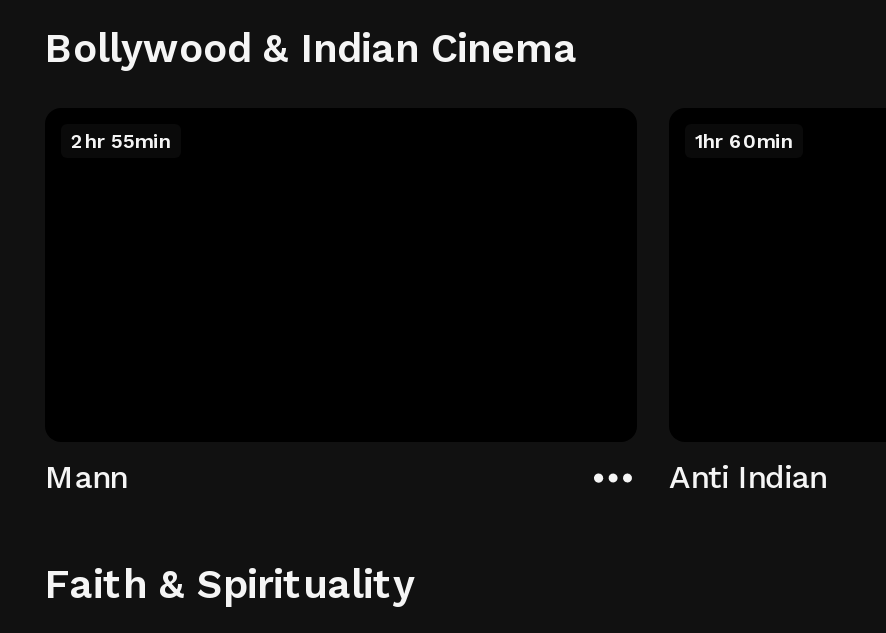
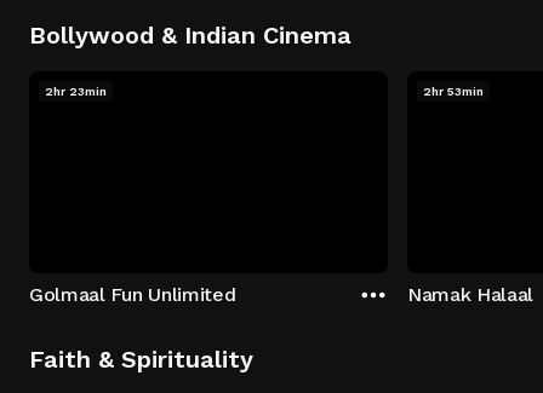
- 2hr 55min
+ 2hr 23min

- 1hr 60min
+ 2hr 53min

- Mann
+ Golmaal Fun Unlimited

- Anti Indian
+ Namak Halaal
